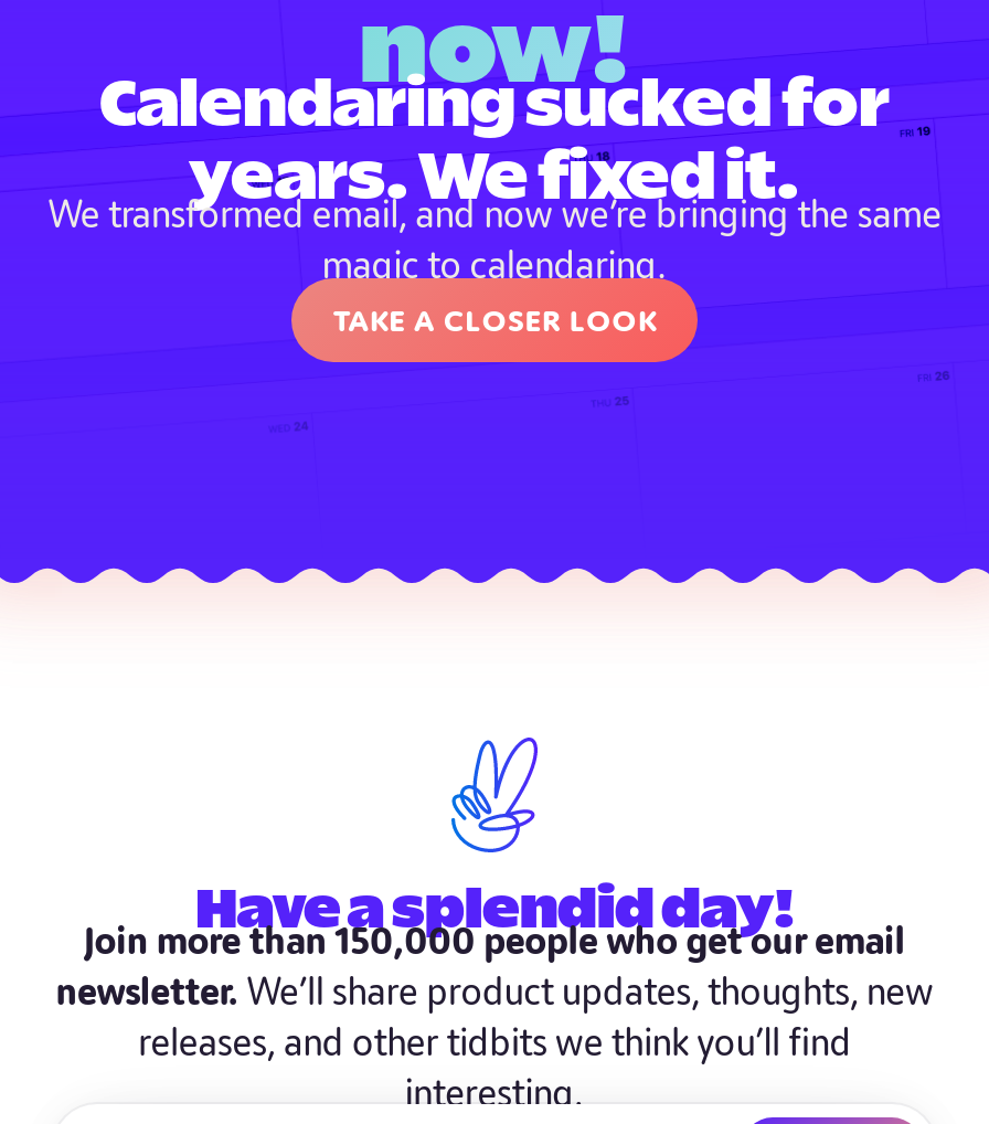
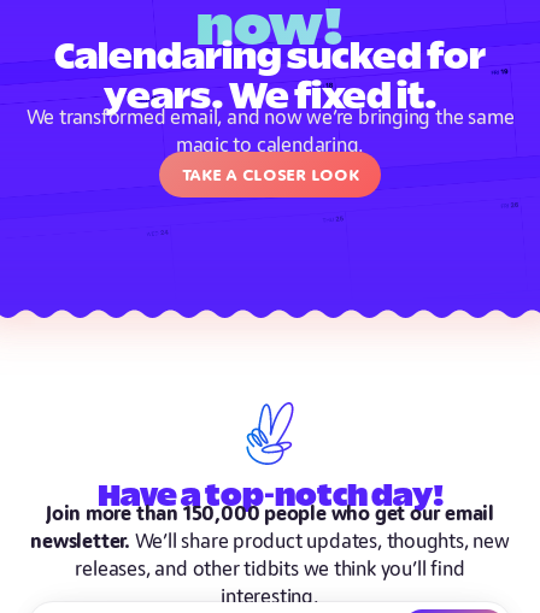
- Havea splendidday!
+ Havea top-notchday!
